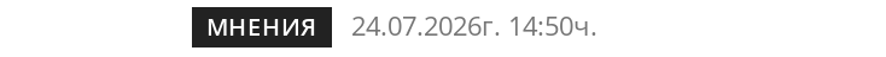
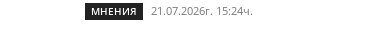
- МНЕНИЯ 24.07.2026г. 14:50ч.
+ МНЕНИЯ 21.07.2026г. 15:24ч.
